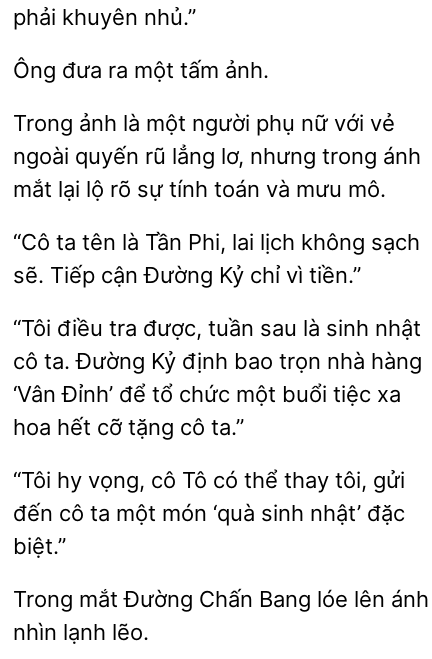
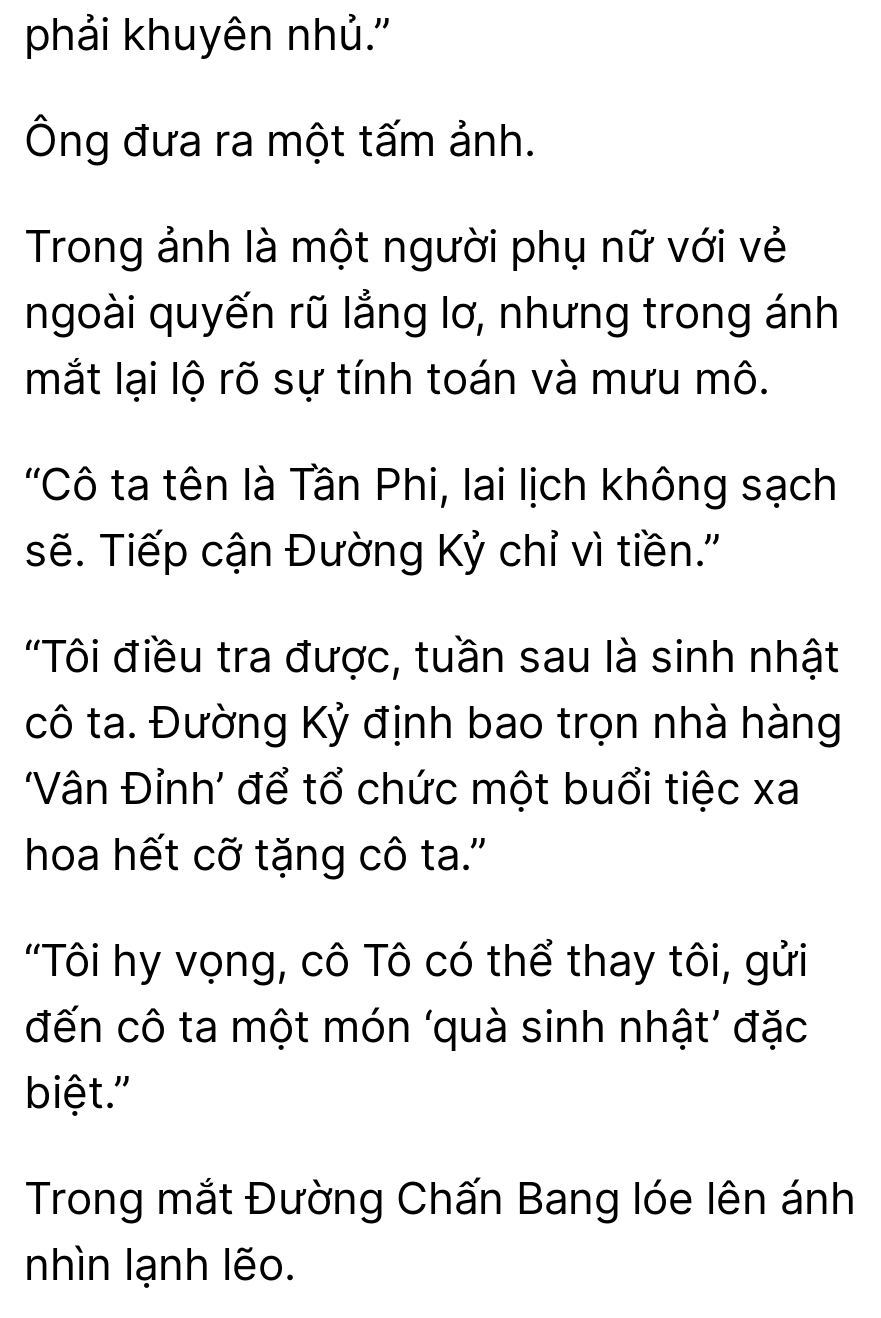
- đưa ra một
+ Ông
+ tấm ảnh.

- Trong
- là một người phụ nữ với vẻ
- ngoài quyến
- lẳng lơ, nhưng trong ánh
- mắt lại
- rõ sự tính toán và mưu mô.
+ ảnh là một người phụ nữ với vẻ
+ ngoài quyến rũ lẳng lơ, nhưng trong ánh
+ mắt lại lộ
+ sự tính toán
+ mưu mô.

- “Cô ta tên là Tần Phi, lai
- không sạch
- sẽ. Tiếp
- Đường Kỷ
- vì tiền.”
+ “Cô ta tên
+ Tần Phi, lai lịch không
+ sẽ. Tiếp cận Đường Kỷ chỉ vì

- điều tra được, tuần sau là sinh nhật
- cô ta.
- Kỷ định bao trọn nhà hàng
- ‘Vân Đỉnh’ để tổ chức một buổi tiệc xa
- hoa
- cỡ tặng cô ta.”
+ “Tôi điều
+ được, tuần sau là sinh nhật
+ cô ta. Đường Kỷ định bao trọn nhà hàng
+ ‘Vân
+ để tổ chức
+ buổi tiệc xa
+ hoa hết cỡ tặng cô ta.”

- hy vọng, cô
- có thể thay tôi, gửi
- đến cô ta một món ‘quà
- nhật’ đặc
- biệt.”
+ “Tôi hy
+ cô Tô có thể
+ tôi, gửi
+ đến cô ta một món ‘quà sinh nhật’ đặc

- Trong mắt Đường Chấn Bang
- lên
+ Trong mắt Đường Chấn
+ lên ánh
